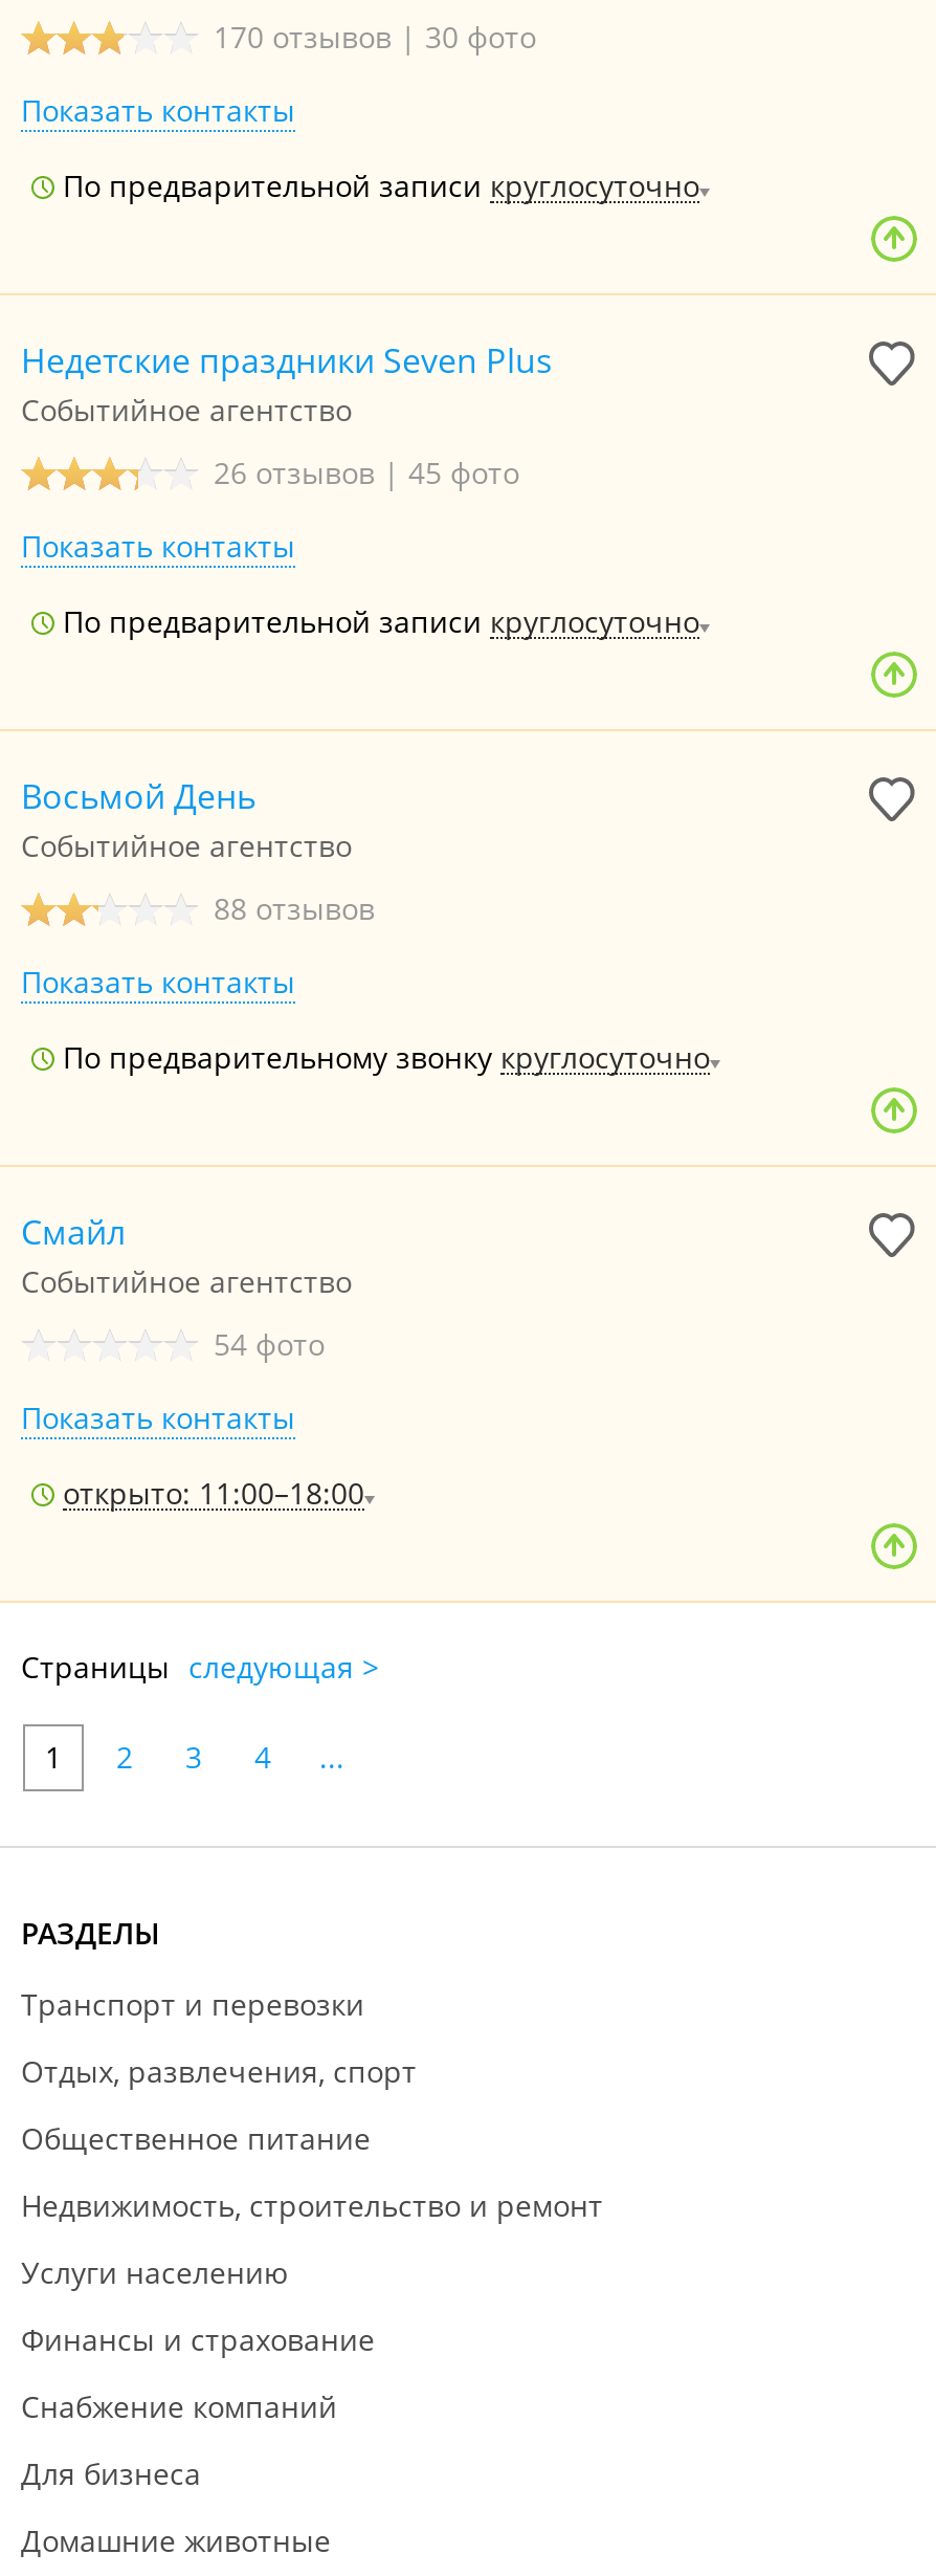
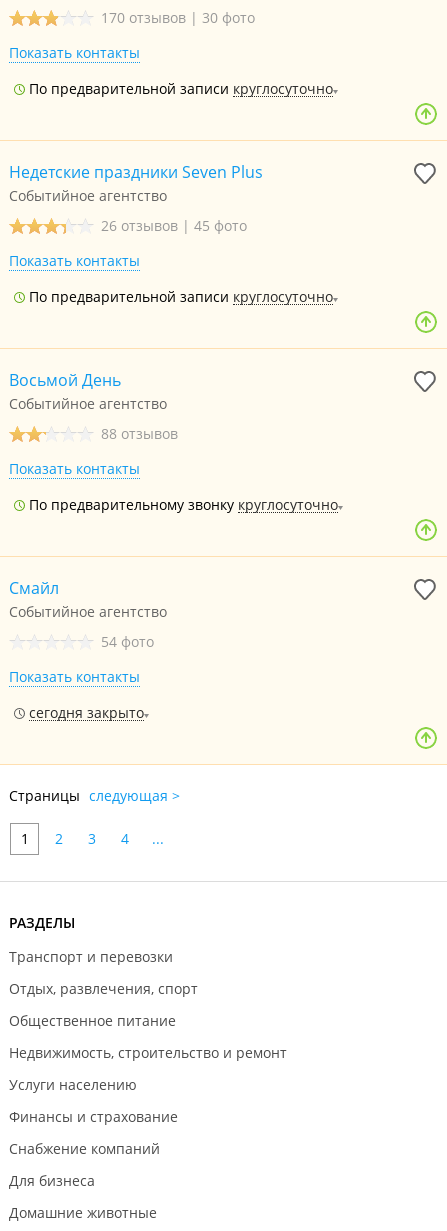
- открыто: 11:00–18:00
+ сегодня закрыто
